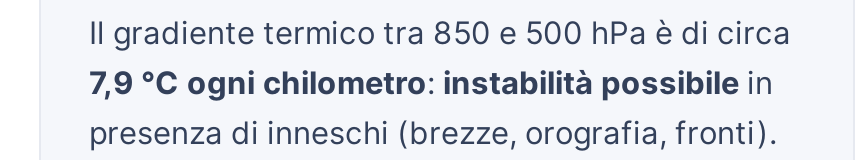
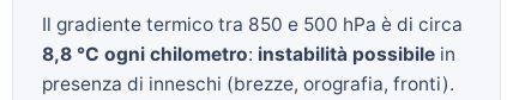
- 7,9 °C ogni chilometro: instabilità possibile in
+ 8,8 °C ogni chilometro: instabilità possibile in
